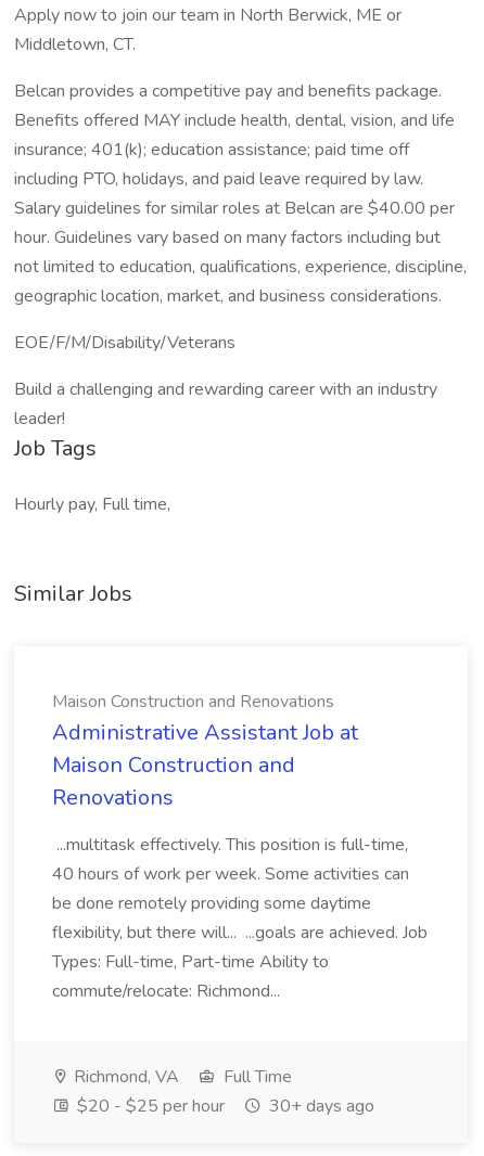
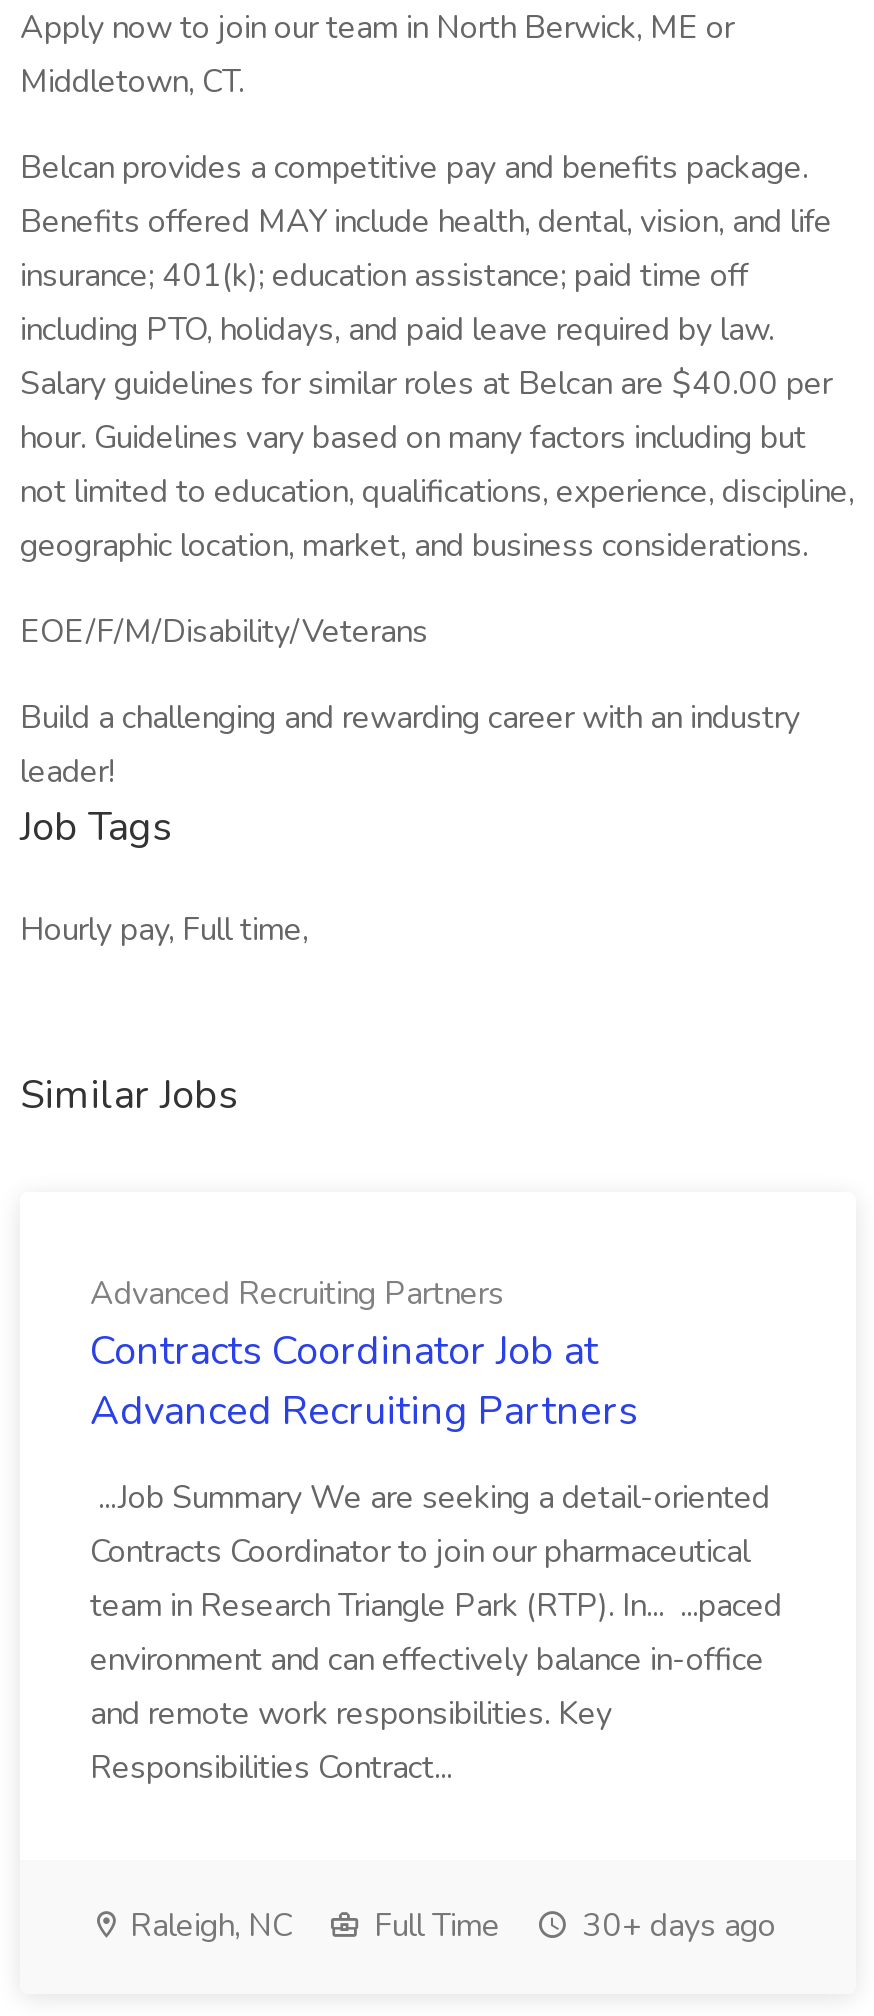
- Maison Construction and Renovations
- Administrative Assistant Job at
- Maison Construction and
- Renovations
+ Advanced Recruiting Partners
+ Contracts Coordinator Job at
+ Advanced Recruiting Partners

- ...multitask effectively. This position is full-time,
- 40 hours of work per week. Some activities can
- be done remotely providing some daytime
- flexibility, but there will... ...goals are achieved. Job
- Types: Full-time, Part-time Ability to
- commute/relocate: Richmond...
+ ...Job Summary We are seeking a detail-oriented
+ Contracts Coordinator to join our pharmaceutical
+ team in Research Triangle Park (RTP). In... ...paced
+ environment and can effectively balance in-office
+ and remote work responsibilities. Key
+ Responsibilities Contract...

- Richmond, VA
+ Raleigh, NC

- $20 - $25 per hour
